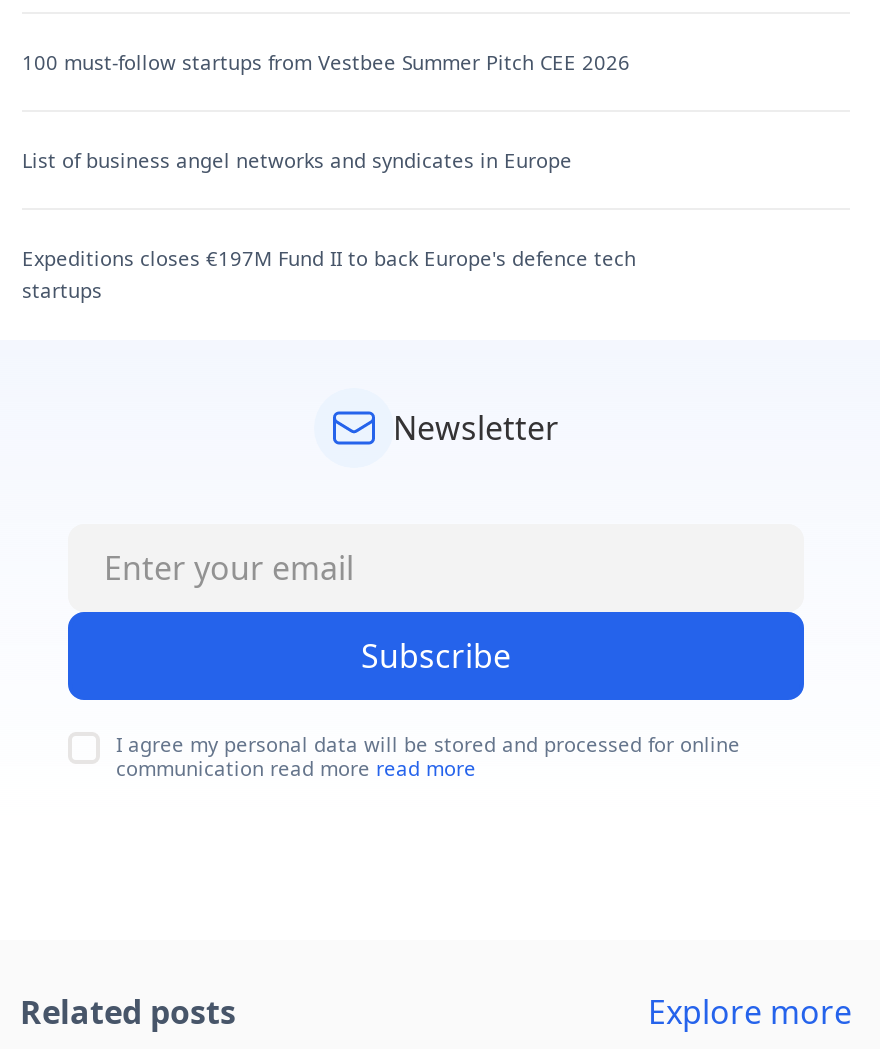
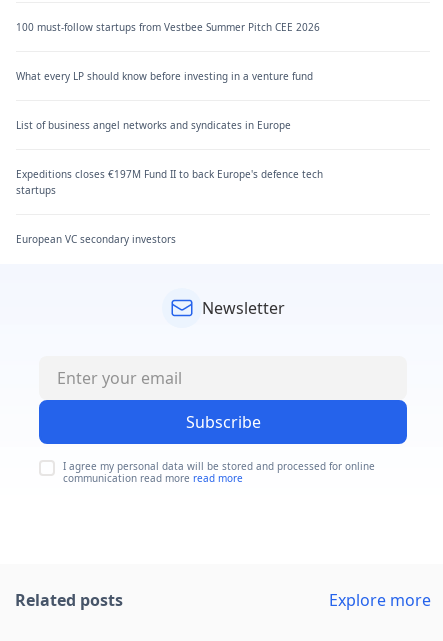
+ What every LP should know before investing in a venture fund

+ European VC secondary investors
